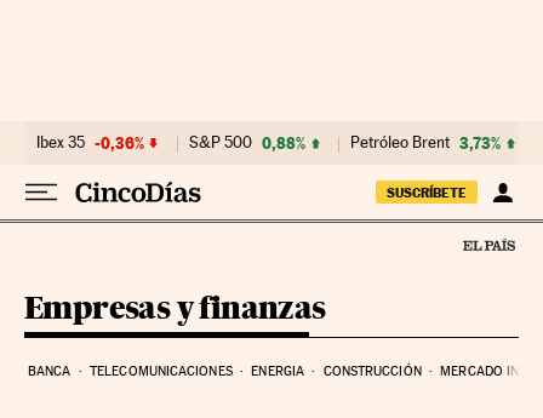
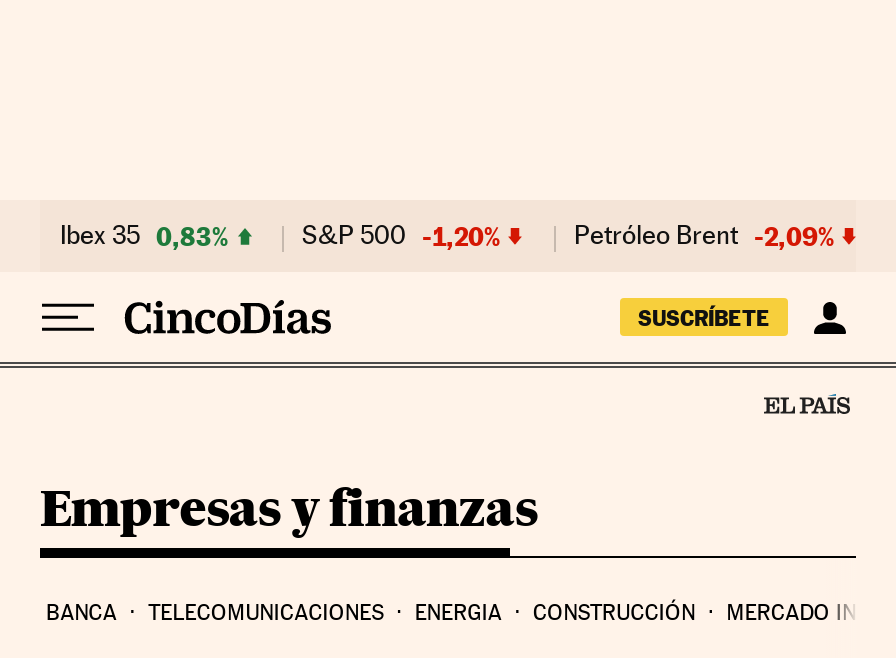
- Ibex 35 -0,36%
+ Ibex 35 0,83%

- S&P 500 0,88%
+ S&P 500 -1,20%

- Petróleo Brent 3,73%
+ Petróleo Brent -2,09%
